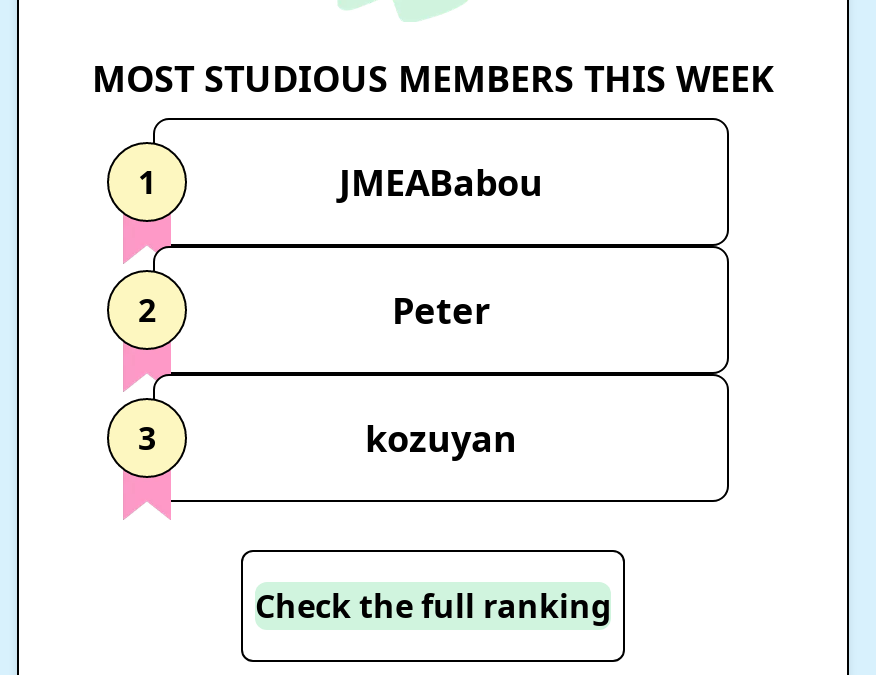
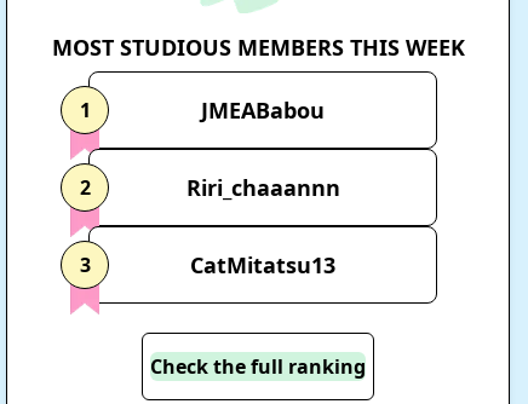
- Peter
+ Riri_chaaannn

- kozuyan
+ CatMitatsu13
